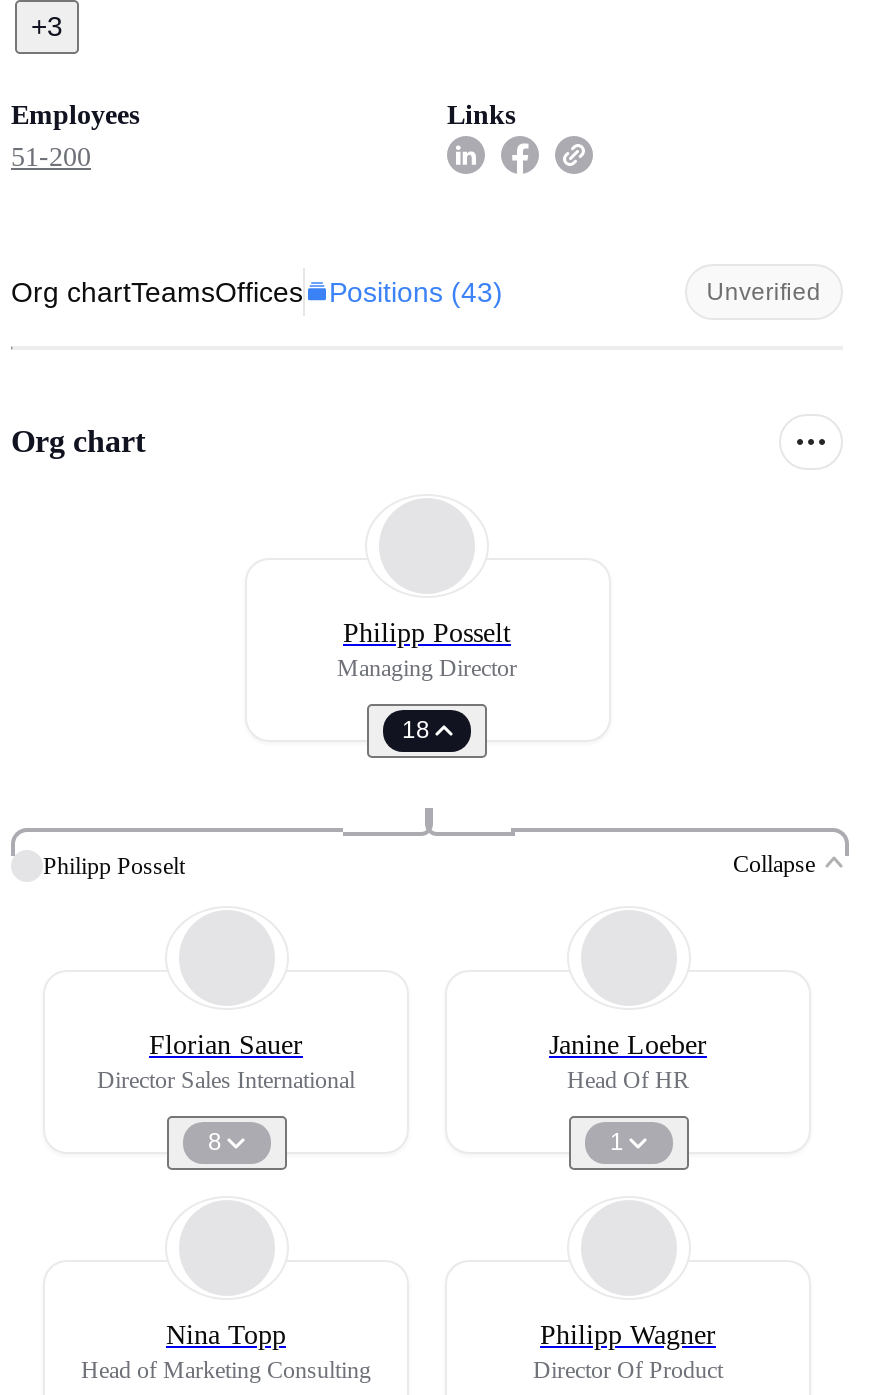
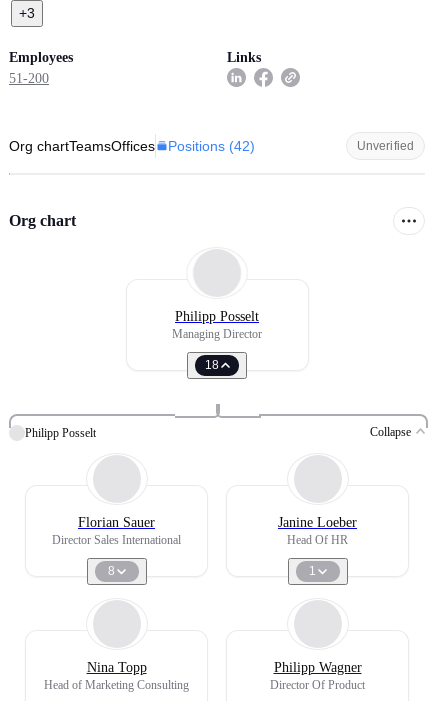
- Org chartTeamsOffices Positions (43)
+ Org chartTeamsOffices Positions (42)
